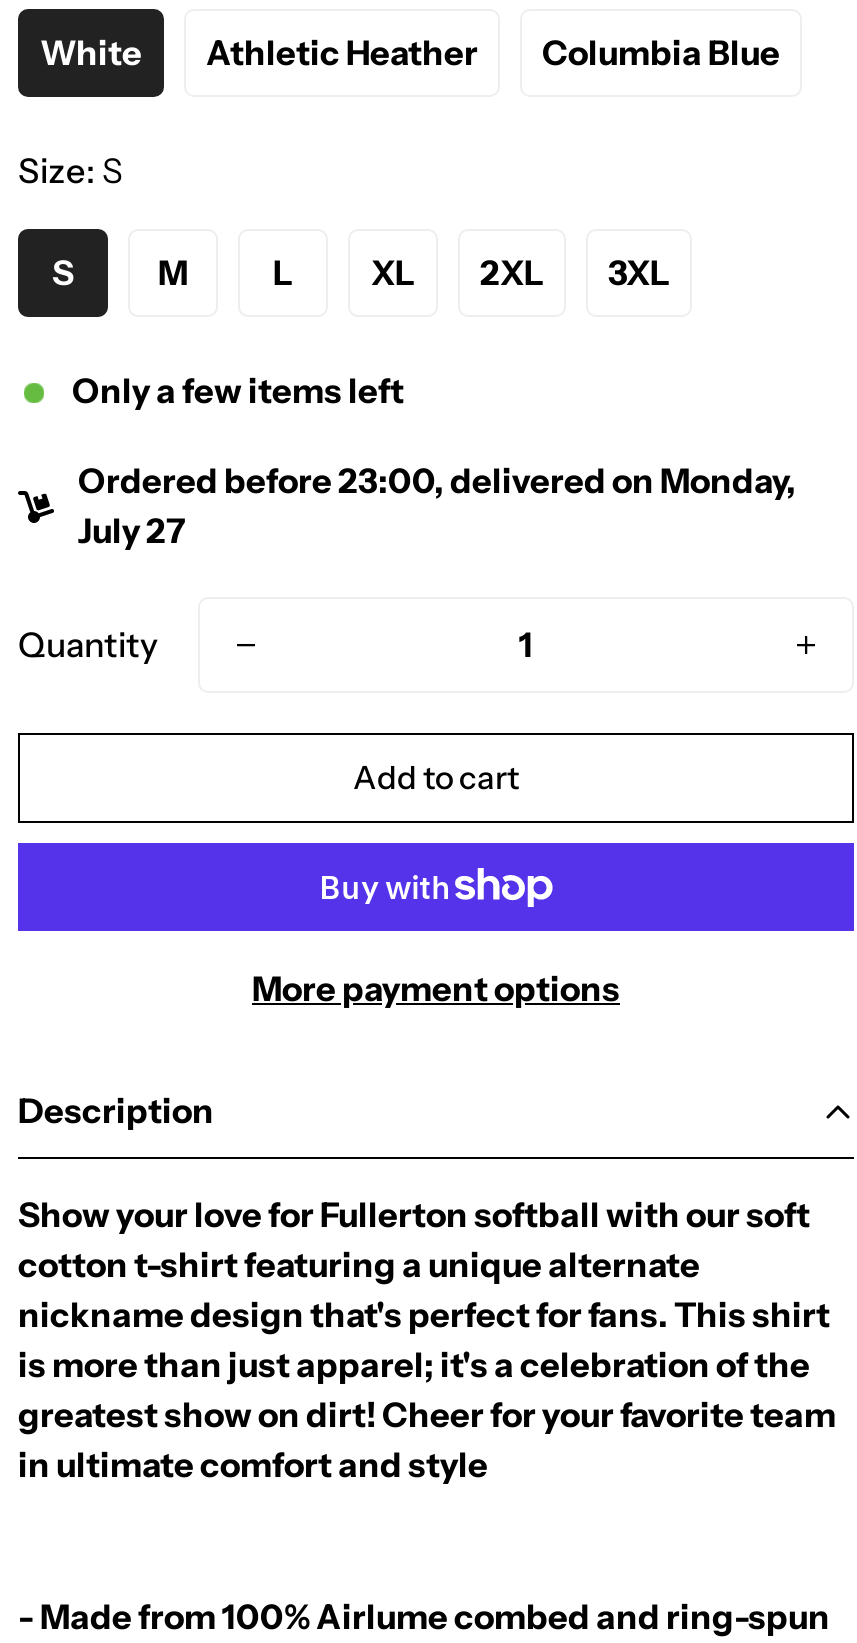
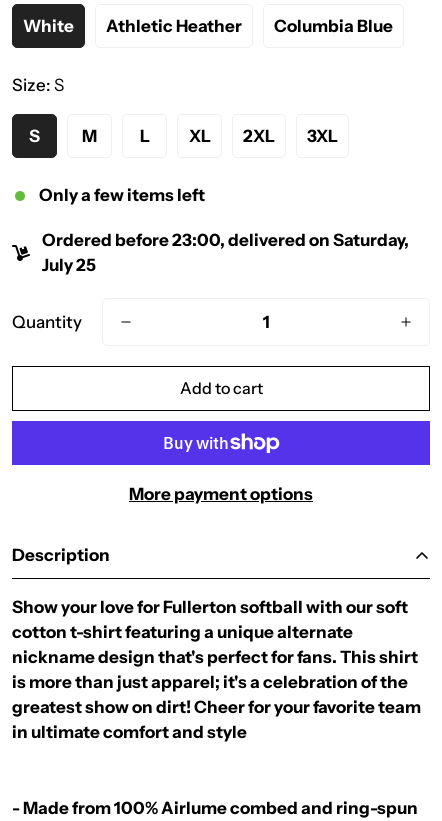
- Ordered before 23:00, delivered on Monday,
+ Ordered before 23:00, delivered on Saturday,

- July 27
+ July 25
